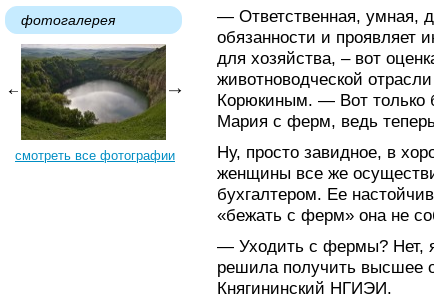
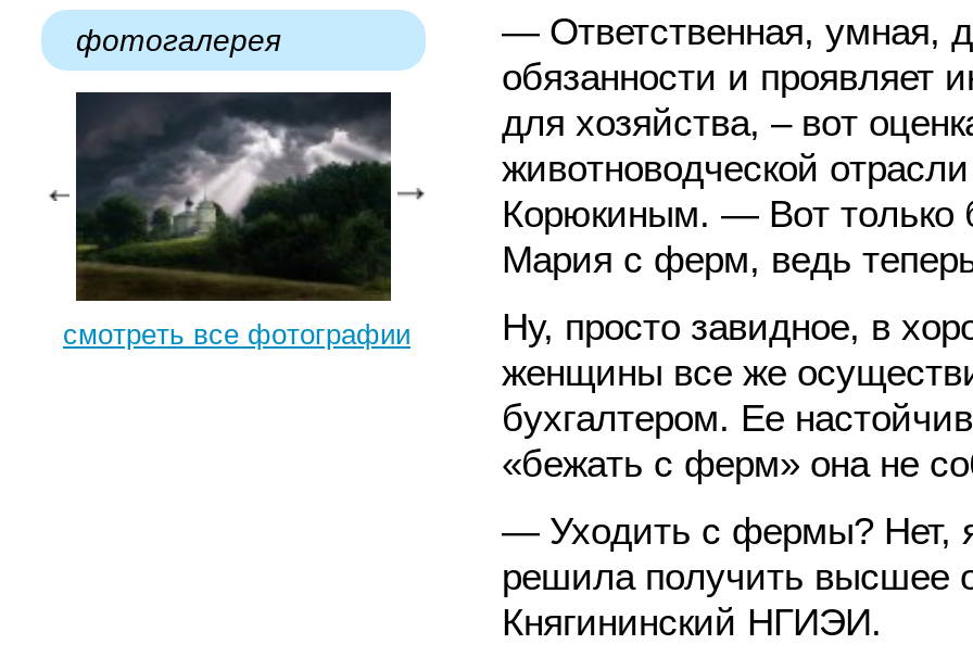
- [image]
+ [image]
